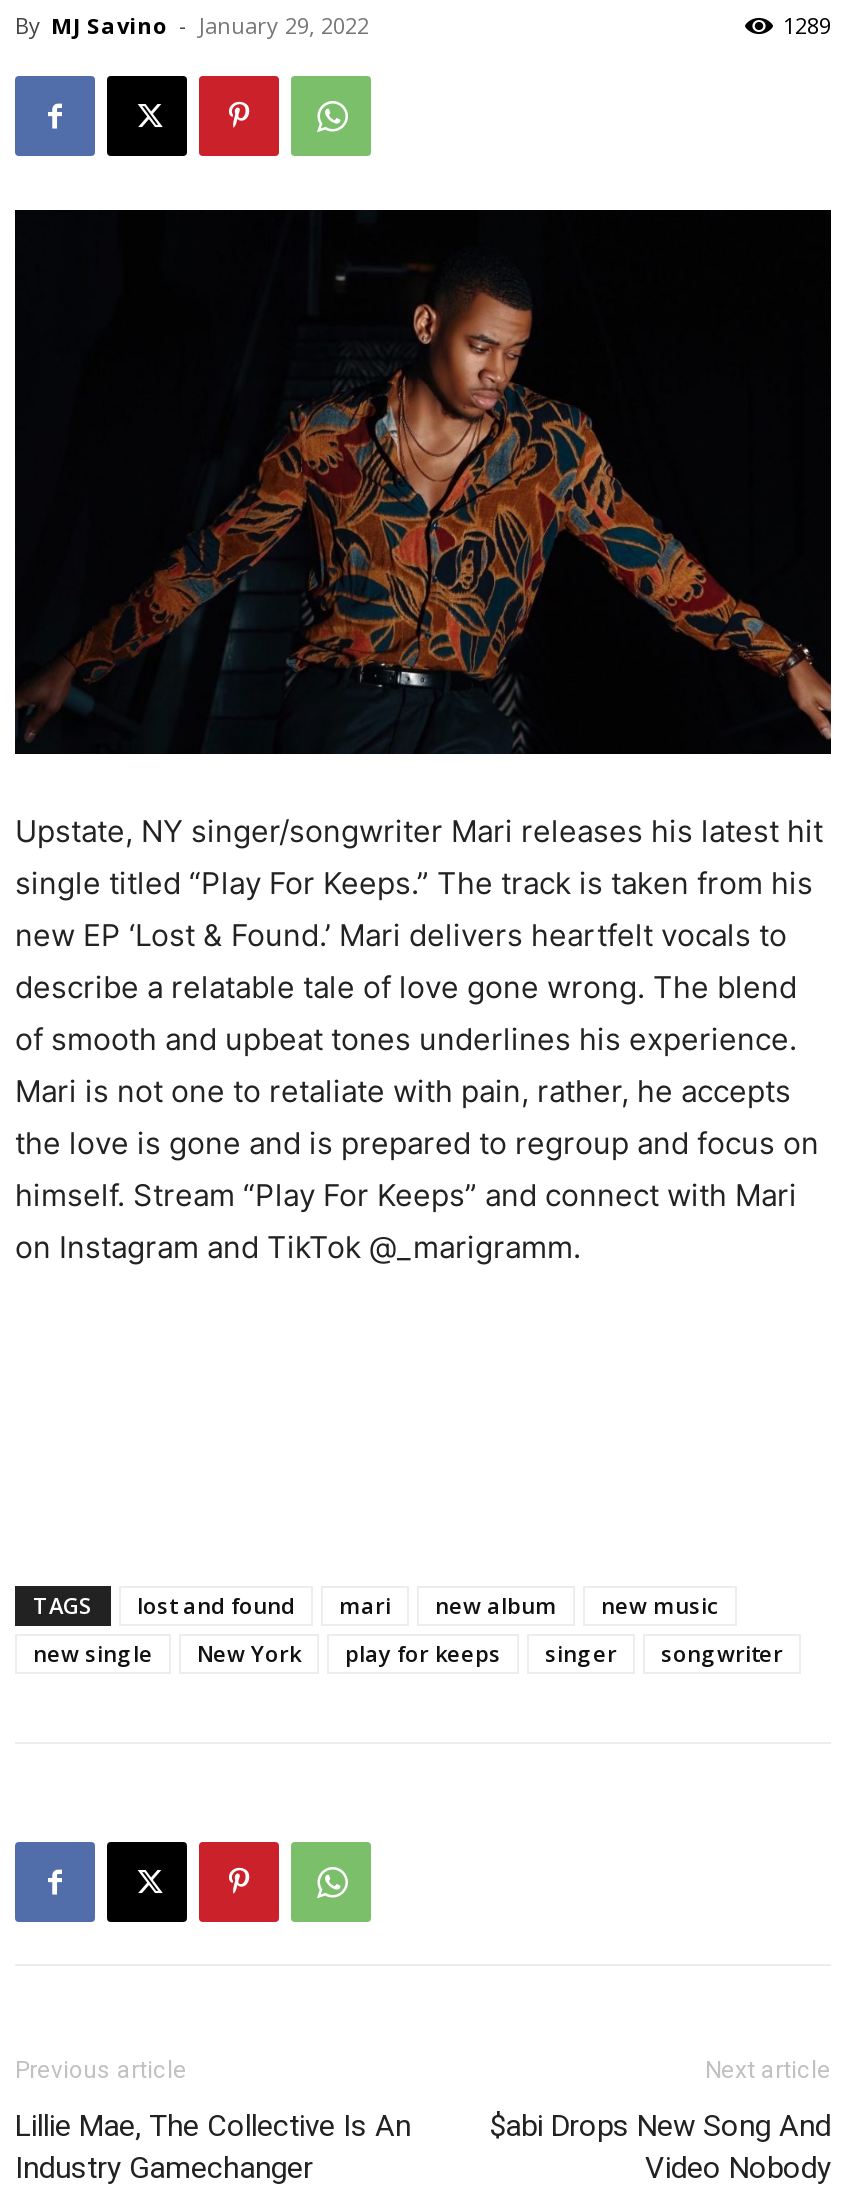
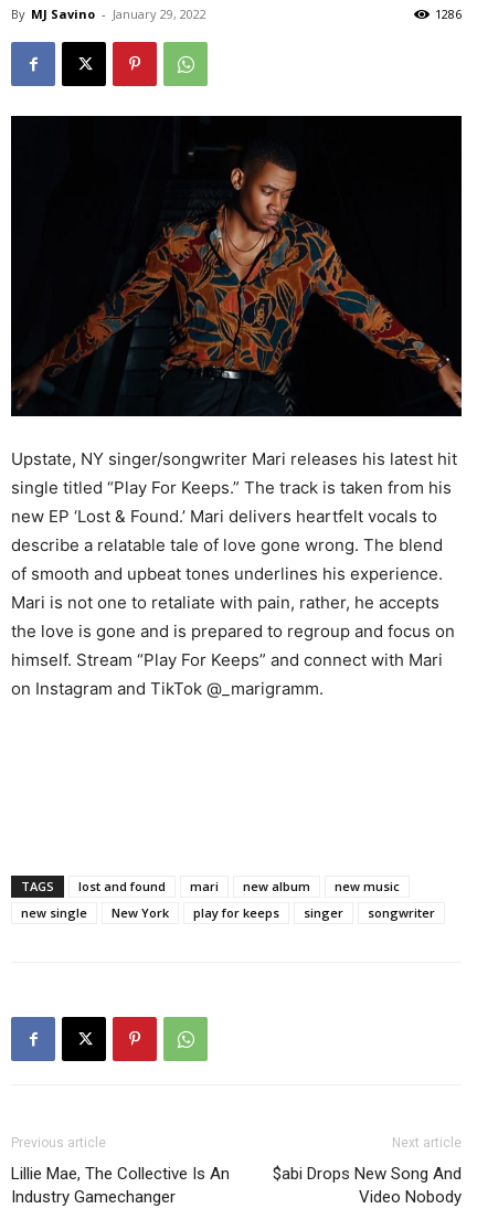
- 1289
+ 1286
